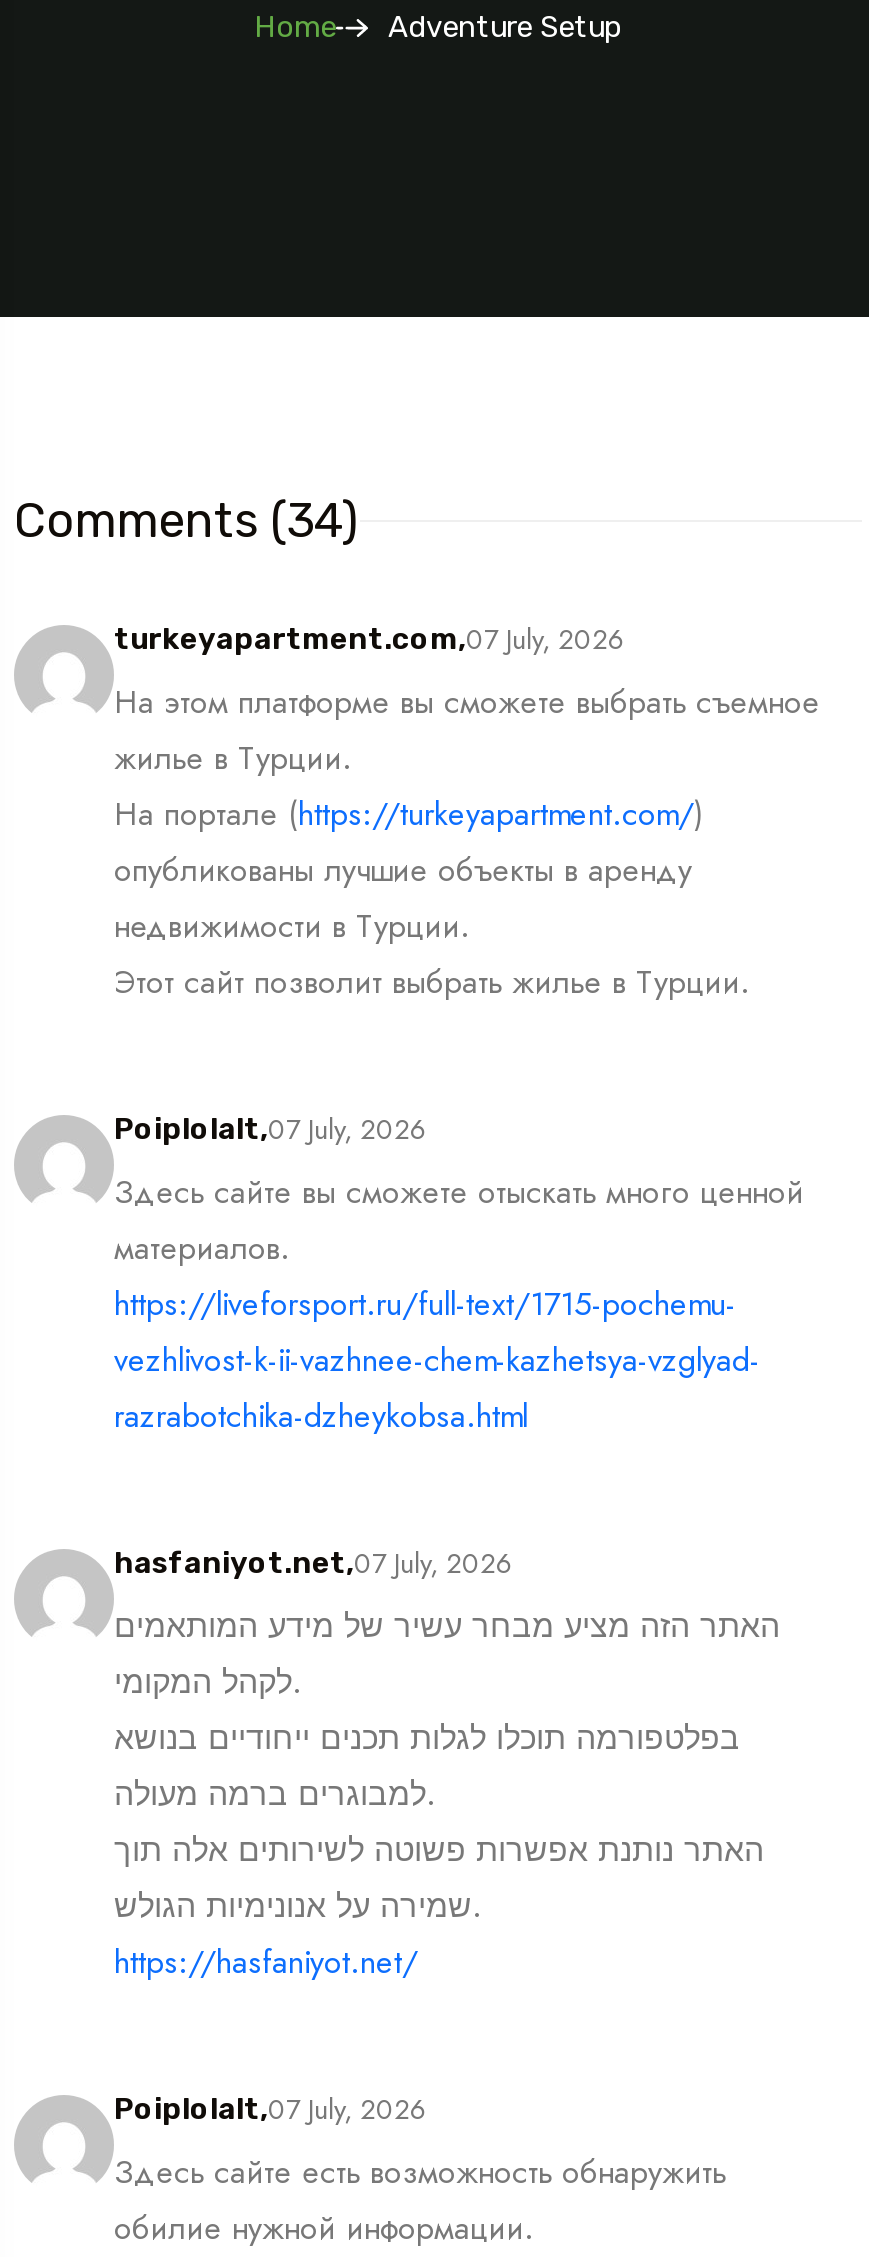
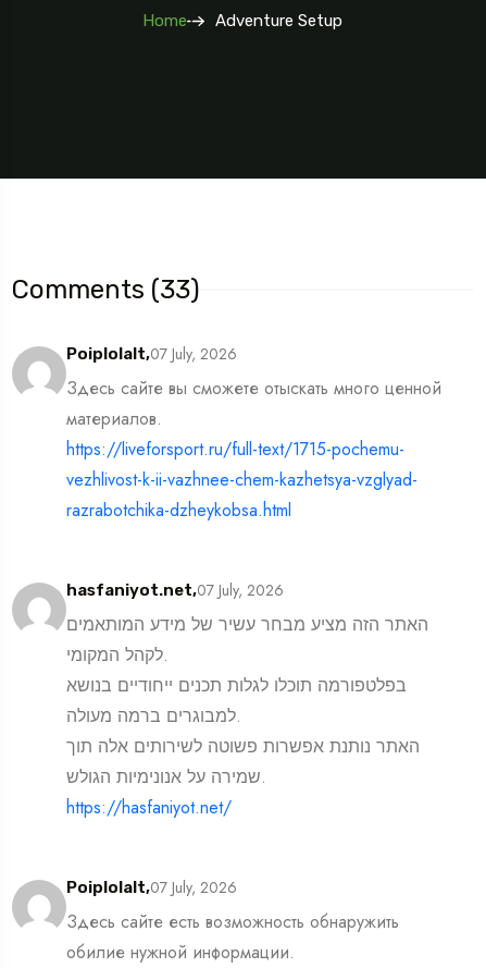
- Comments (34)
- turkeyapartment.com,07 July, 2026
- На этом платформе вы сможете выбрать съемное
- жилье в Турции.
- На портале (https://turkeyapartment.com/)
- опубликованы лучшие объекты в аренду
- недвижимости в Турции.
- Этот сайт позволит выбрать жилье в Турции.
+ Comments (33)
